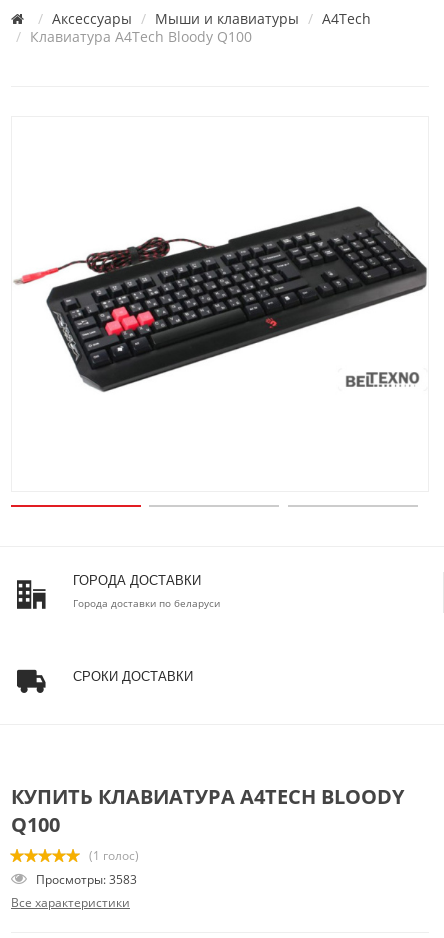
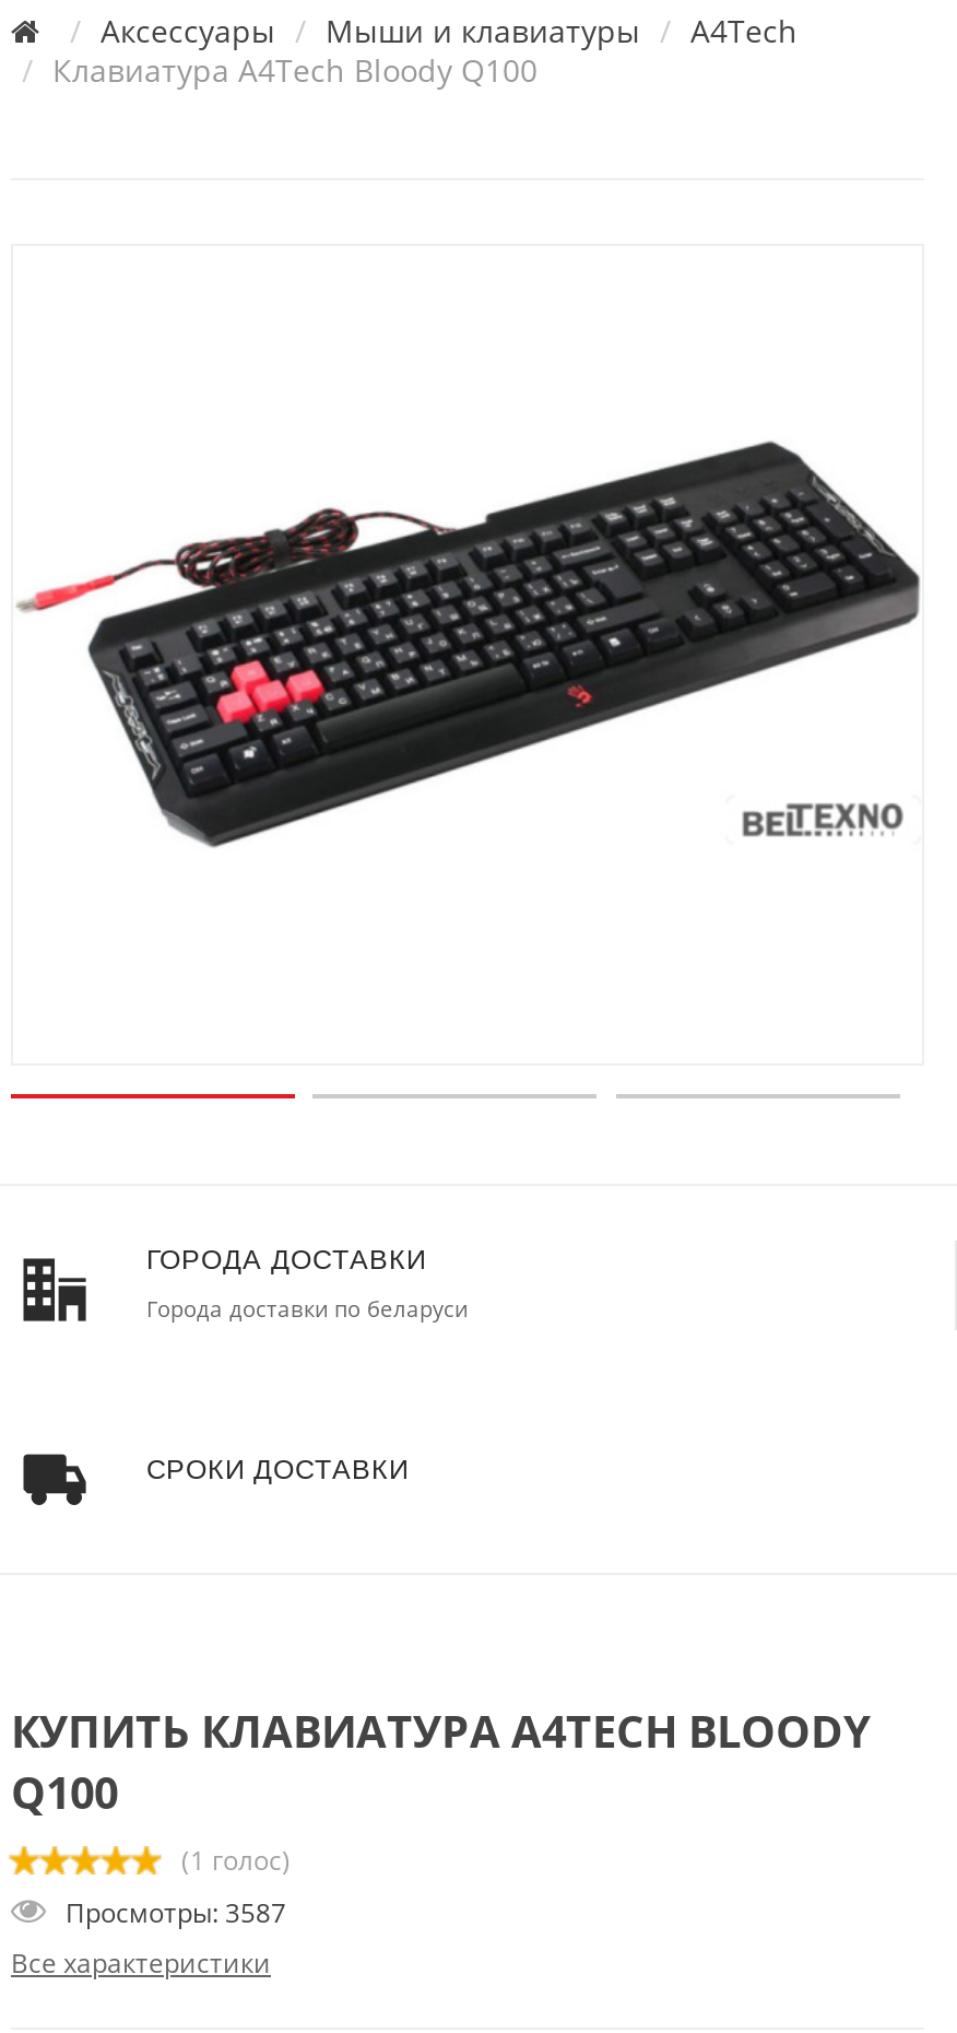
- Просмотры: 3583
+ Просмотры: 3587
